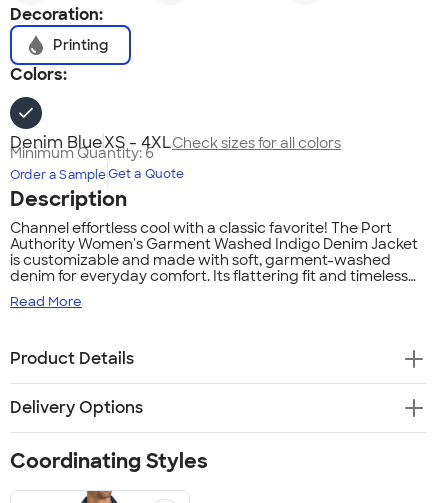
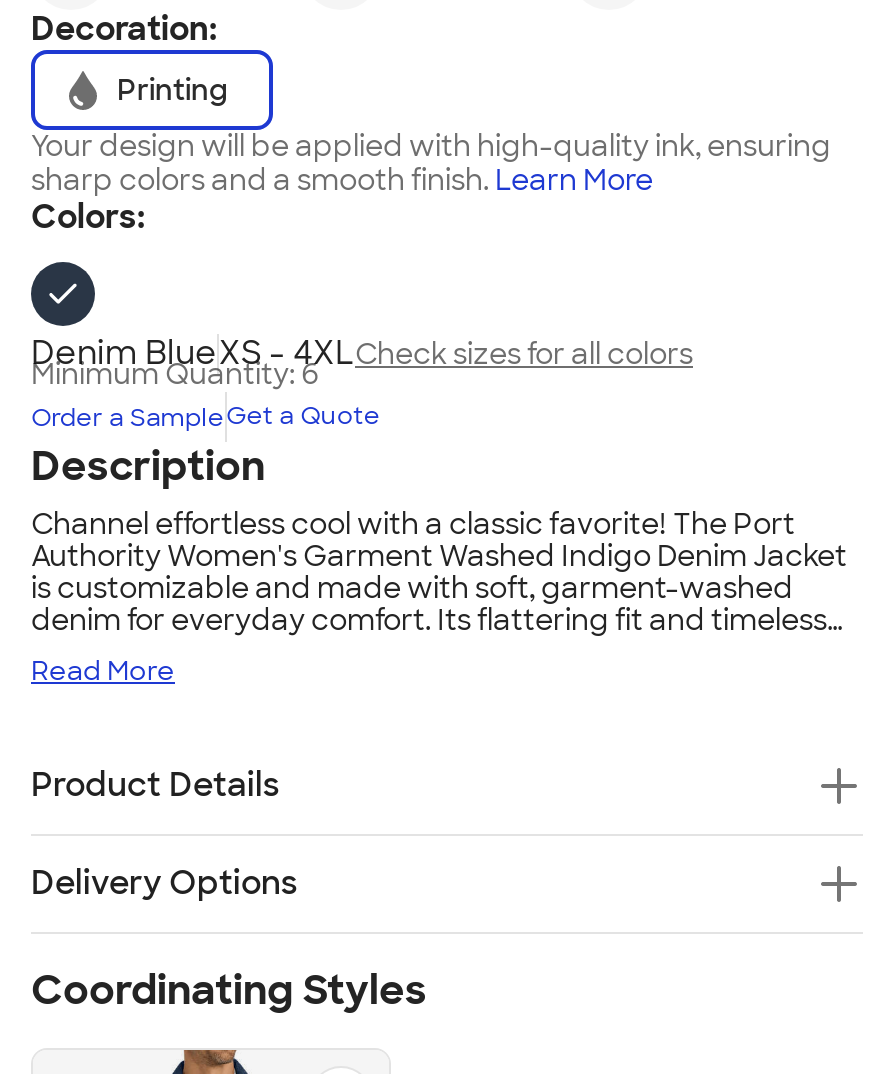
+ Your design will be applied with high-quality ink, ensuring
+ sharp colors and a smooth finish. Learn More
